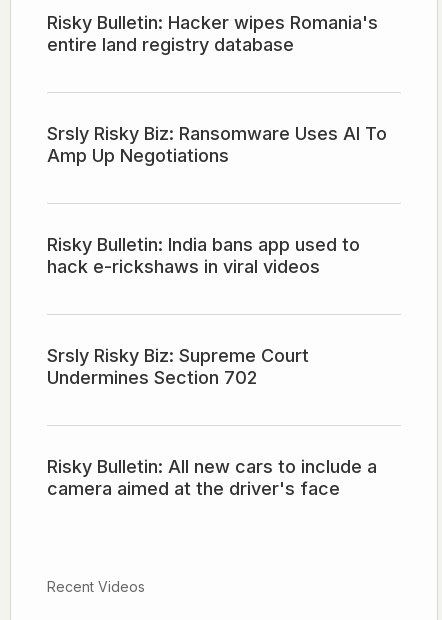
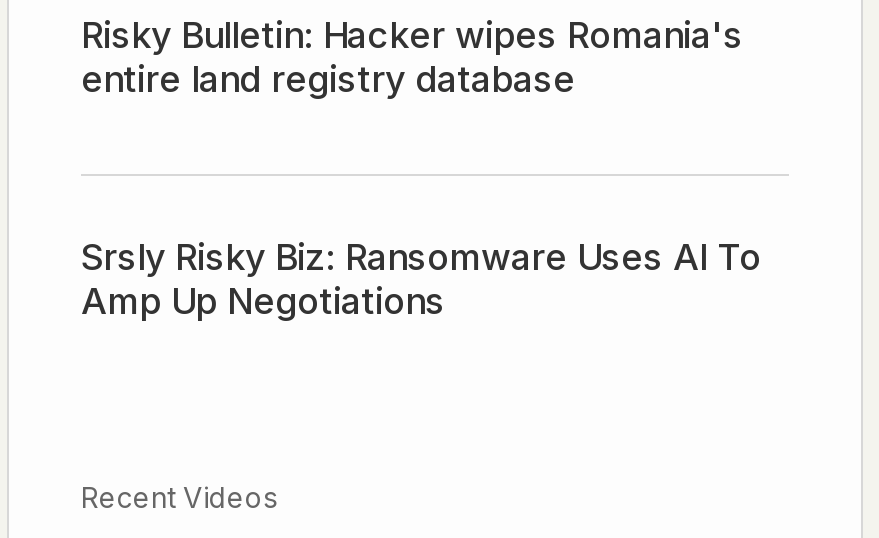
- Risky Bulletin: India bans app used to
- hack e-rickshaws in viral videos

- Srsly Risky Biz: Supreme Court
- Undermines Section 702

- Risky Bulletin: All new cars to include a
- camera aimed at the driver's face
